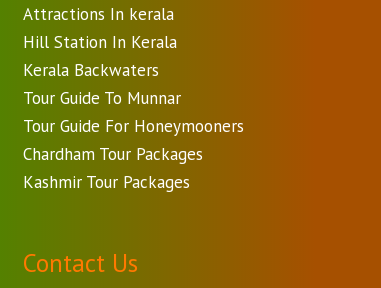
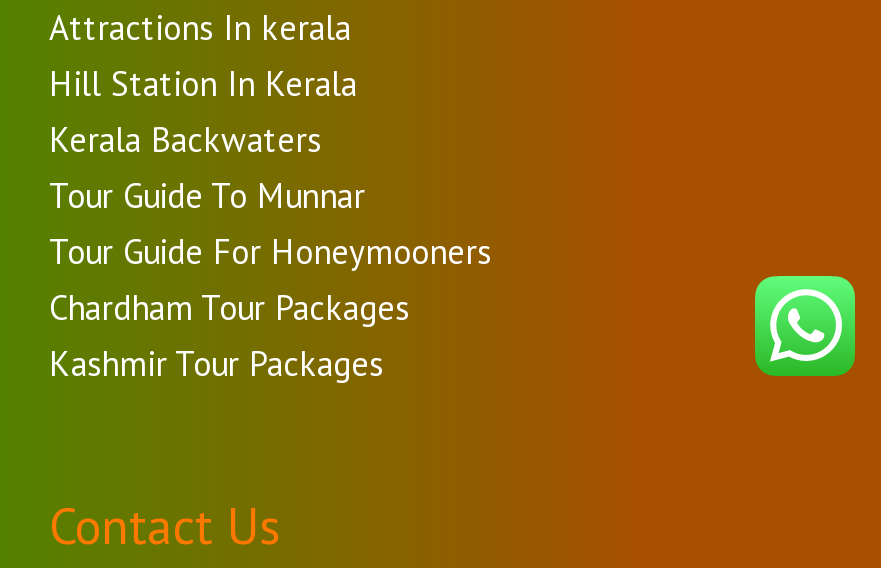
+ [image]
